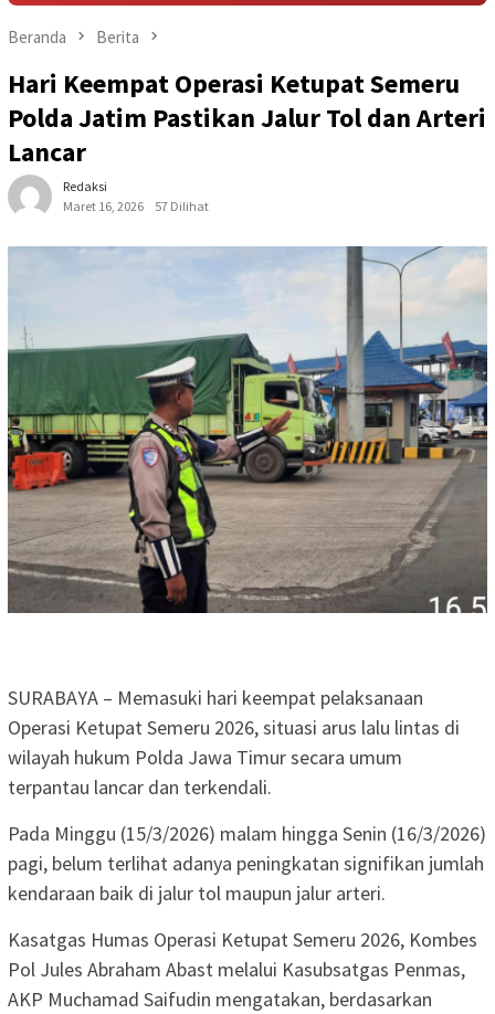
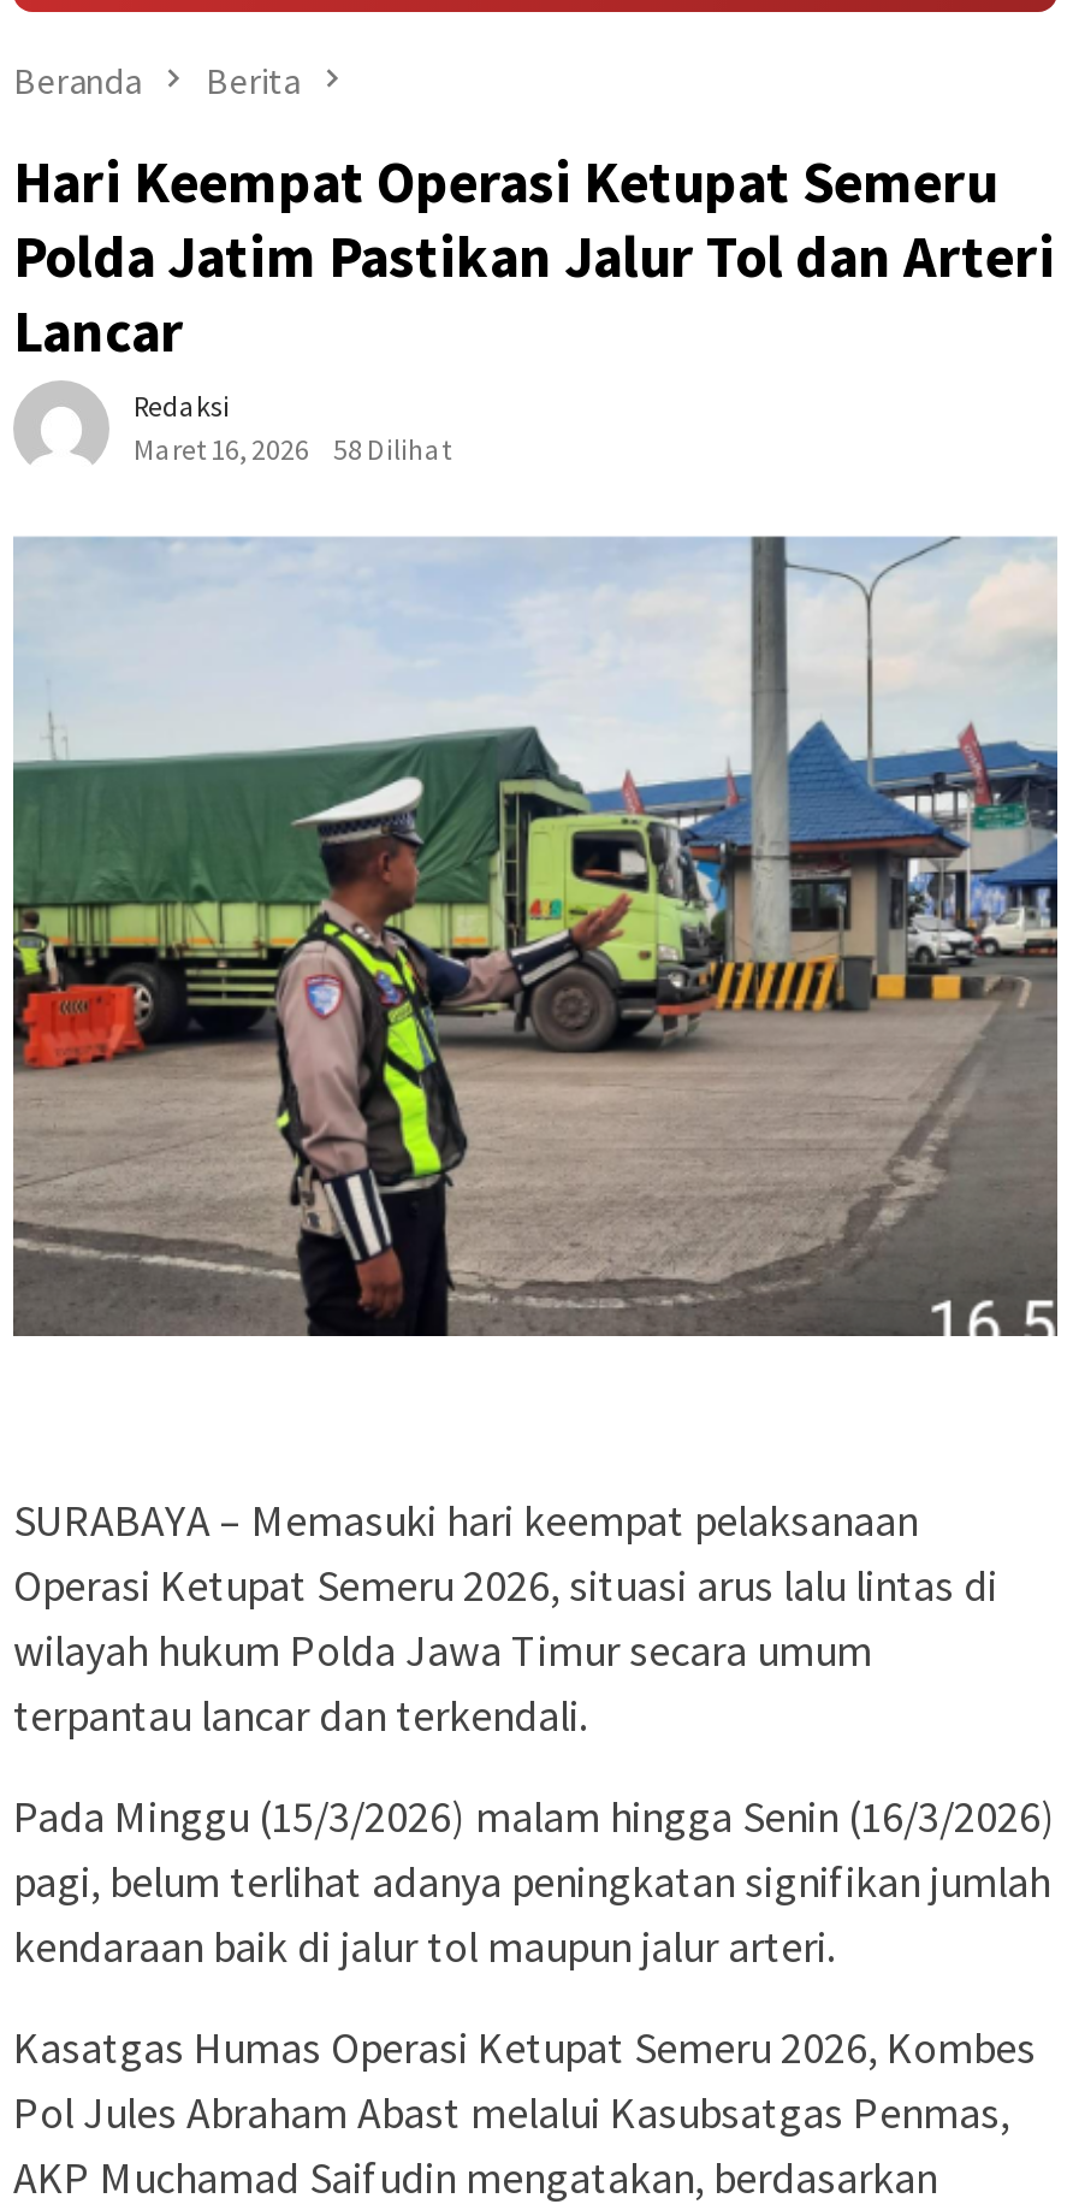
- Maret 16, 2026 57 Dilihat
+ Maret 16, 2026 58 Dilihat
